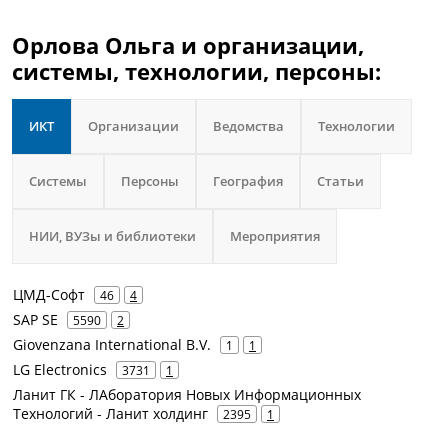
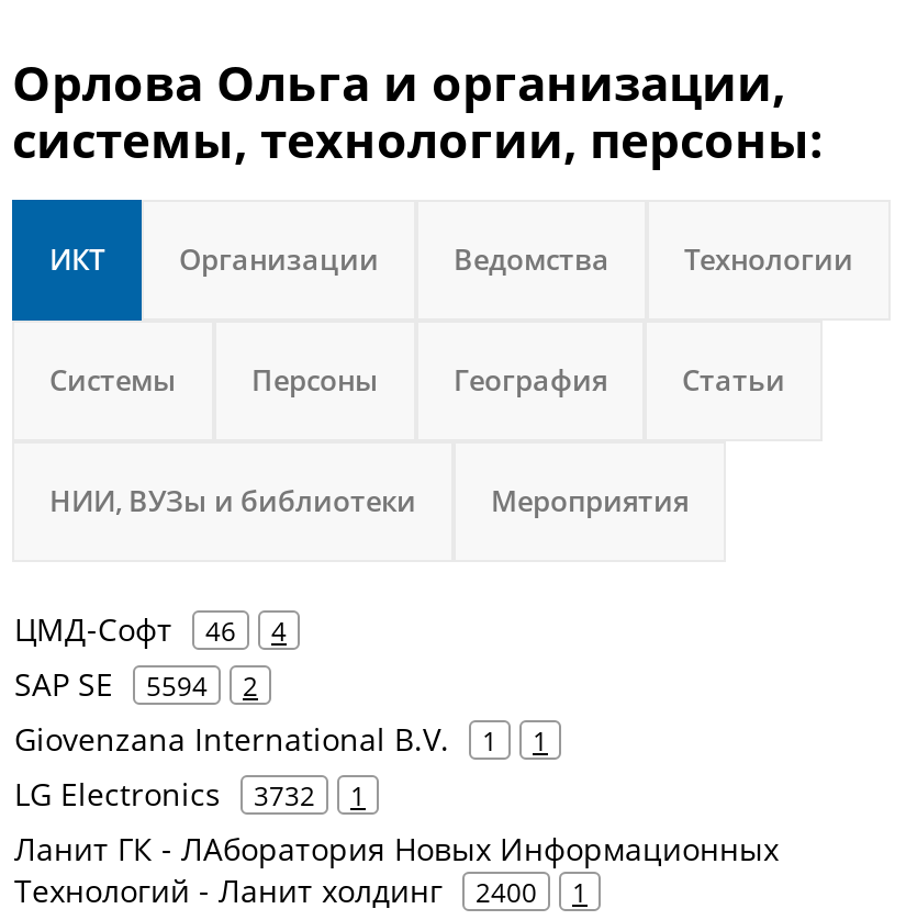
- SAP SE 5590 2
+ SAP SE 5594 2

- LG Electronics 3731 1
+ LG Electronics 3732 1

- Технологий - Ланит холдинг 2395 1
+ Технологий - Ланит холдинг 2400 1
